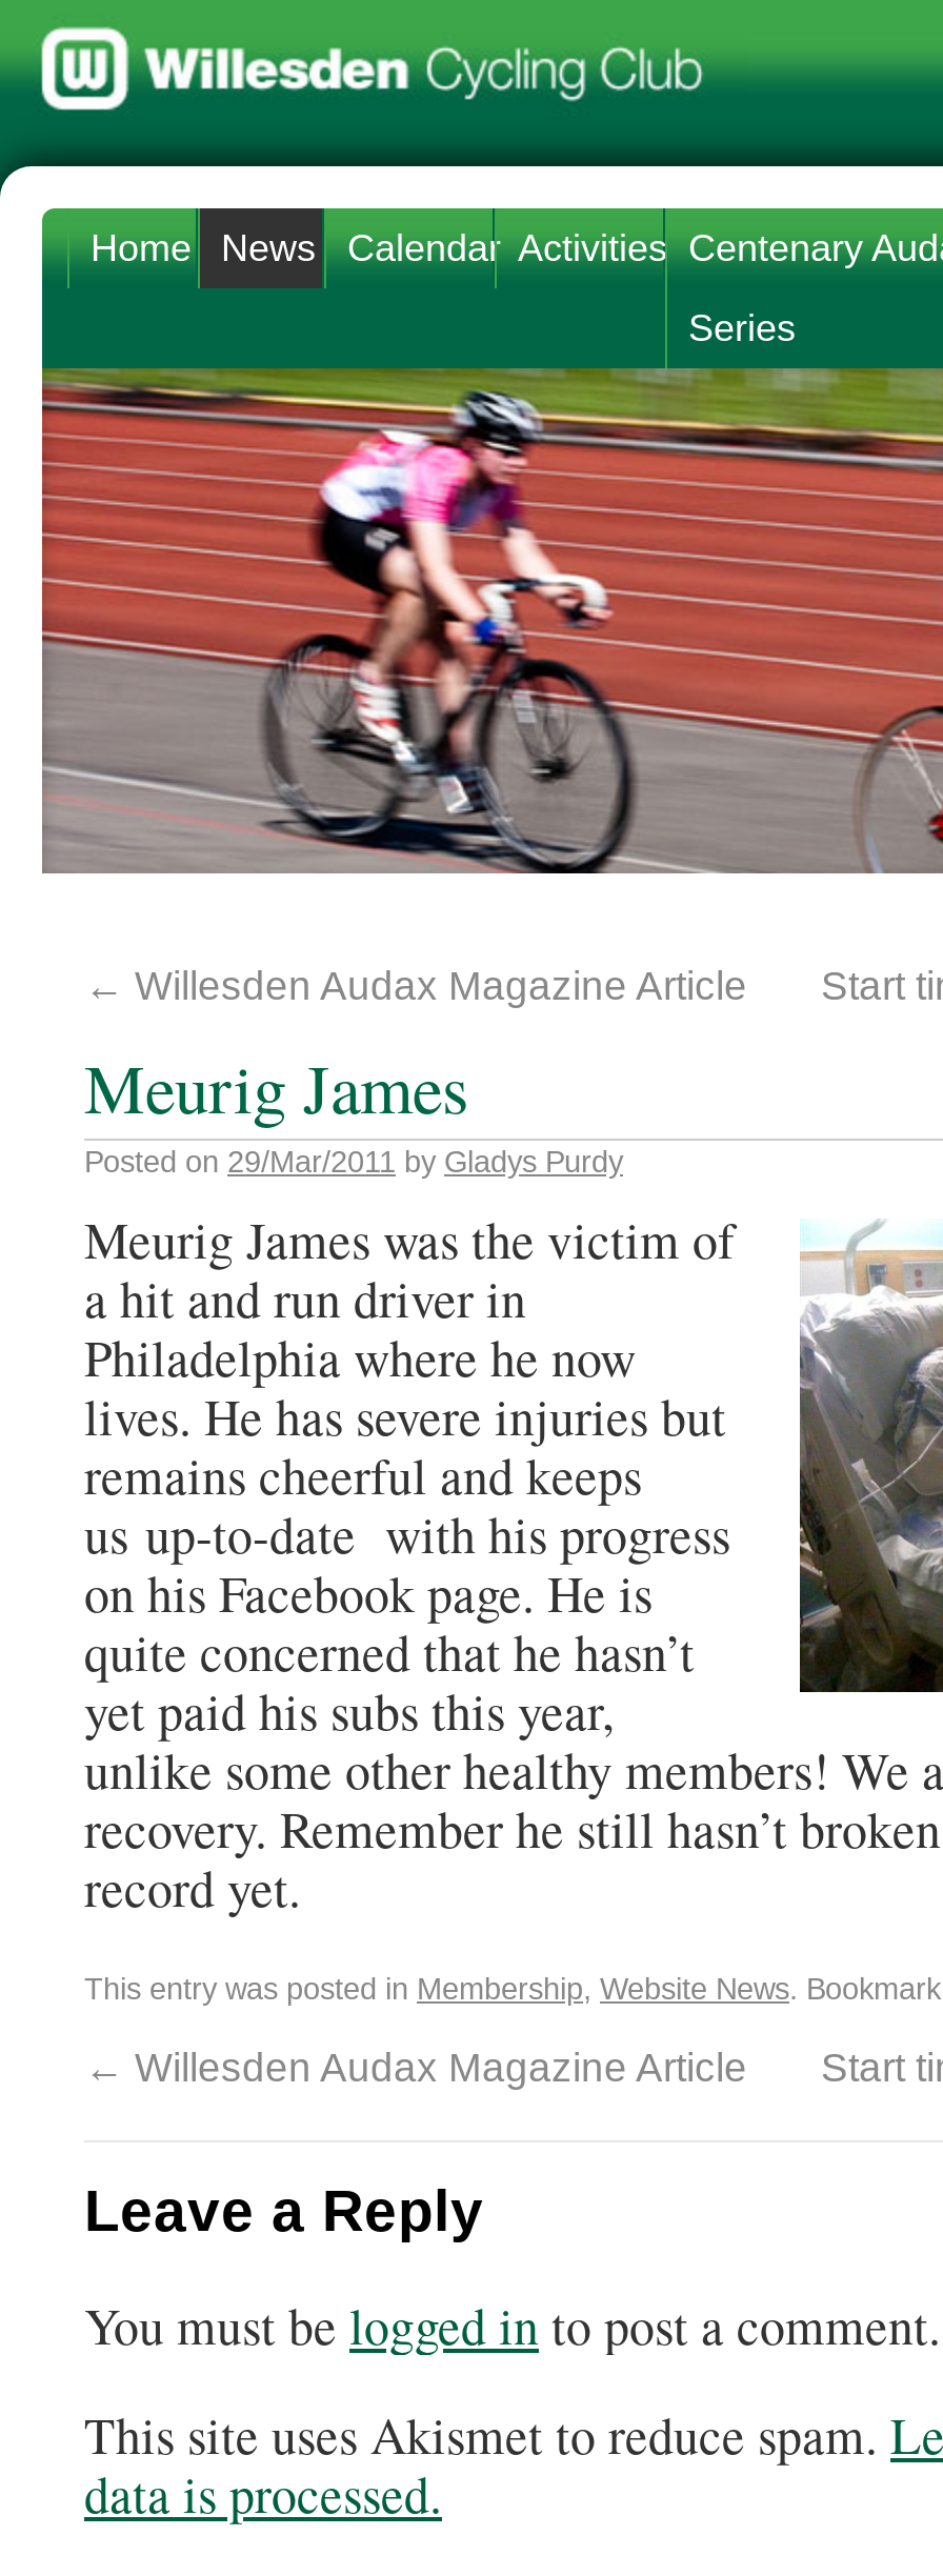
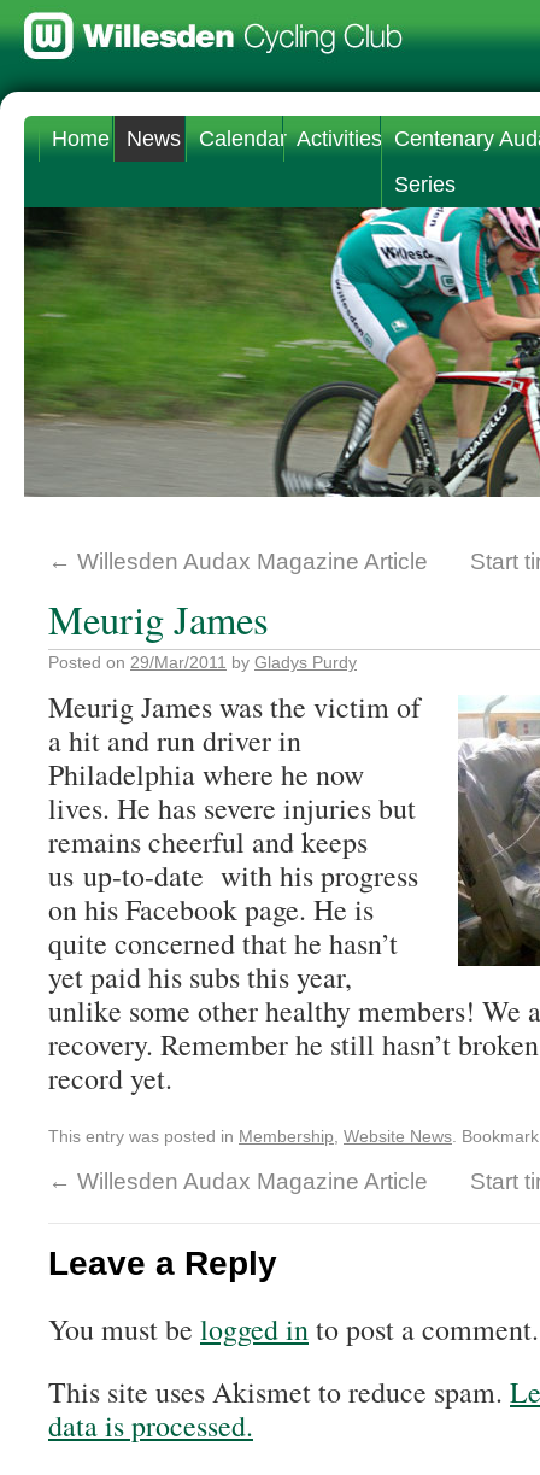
- [image]
+ [image]
